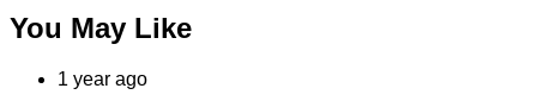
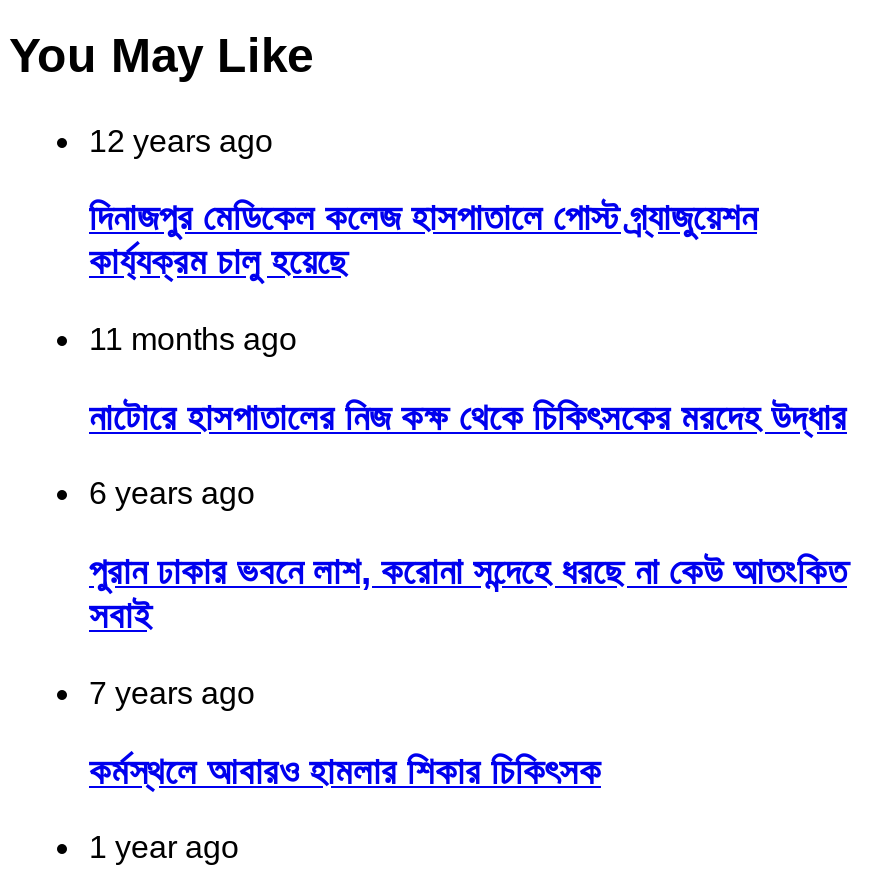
+ 12 years ago
+ দিনাজপুর মেডিকেল কলেজ হাসপাতালে পোস্ট গ্র্যাজুয়েশন
+ কার্য্যক্রম চালু হয়েছে
+ 11 months ago
+ নাটোরে হাসপাতালের নিজ কক্ষ থেকে চিকিৎসকের মরদেহ উদ্ধার
+ 6 years ago
+ পুরান ঢাকার ভবনে লাশ, করোনা সন্দেহে ধরছে না কেউ আতংকিত
+ সবাই
+ 7 years ago
+ কর্মস্থলে আবারও হামলার শিকার চিকিৎসক
